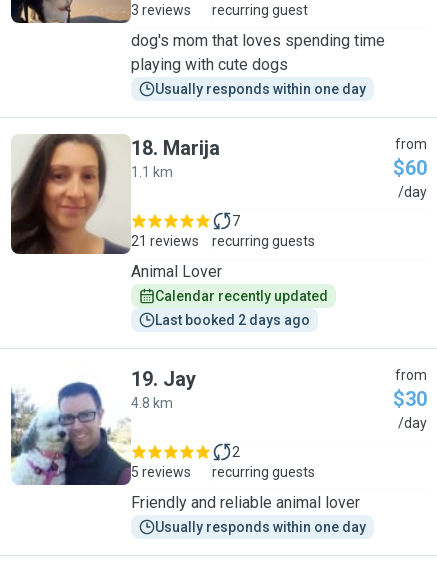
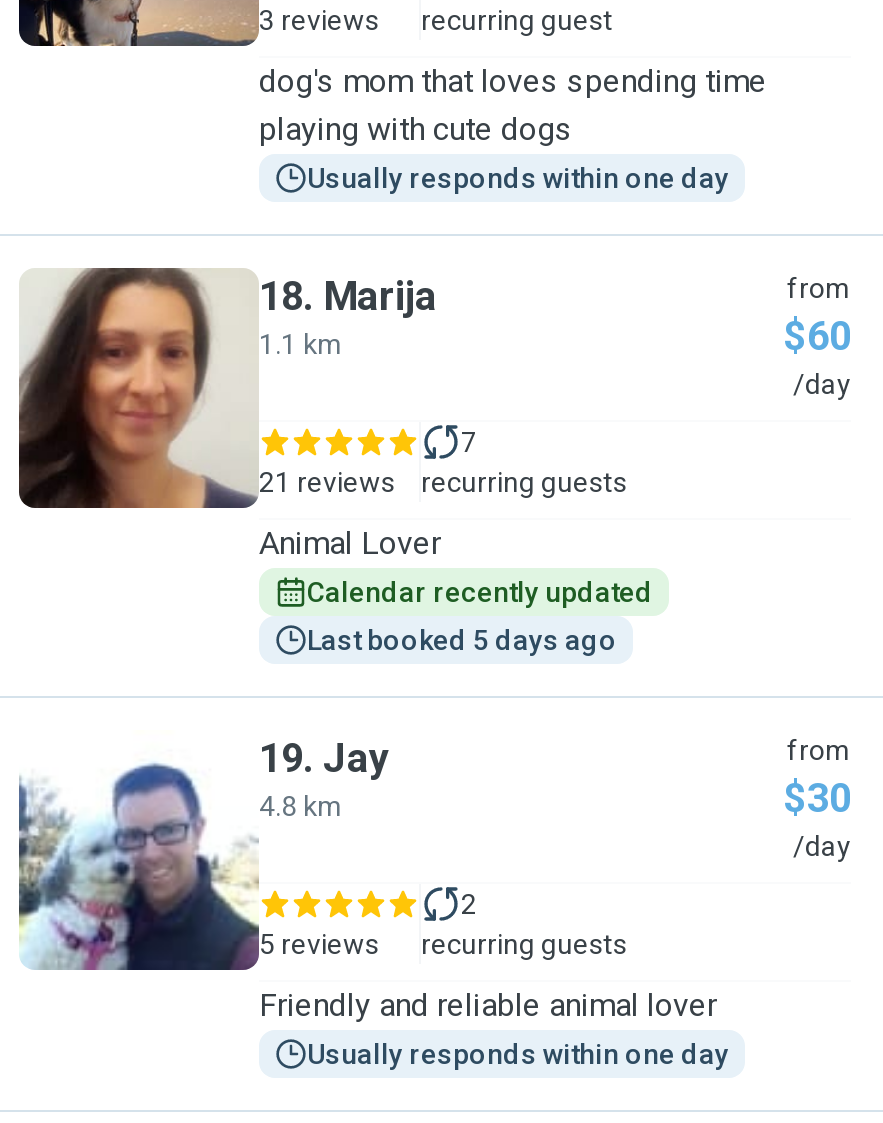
- Last booked 2 days ago
+ Last booked 5 days ago
